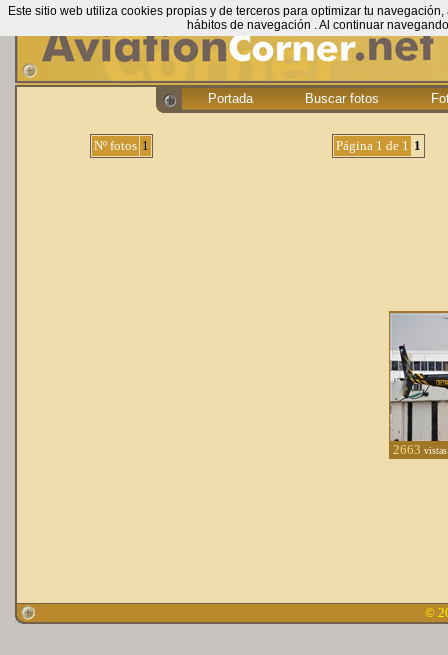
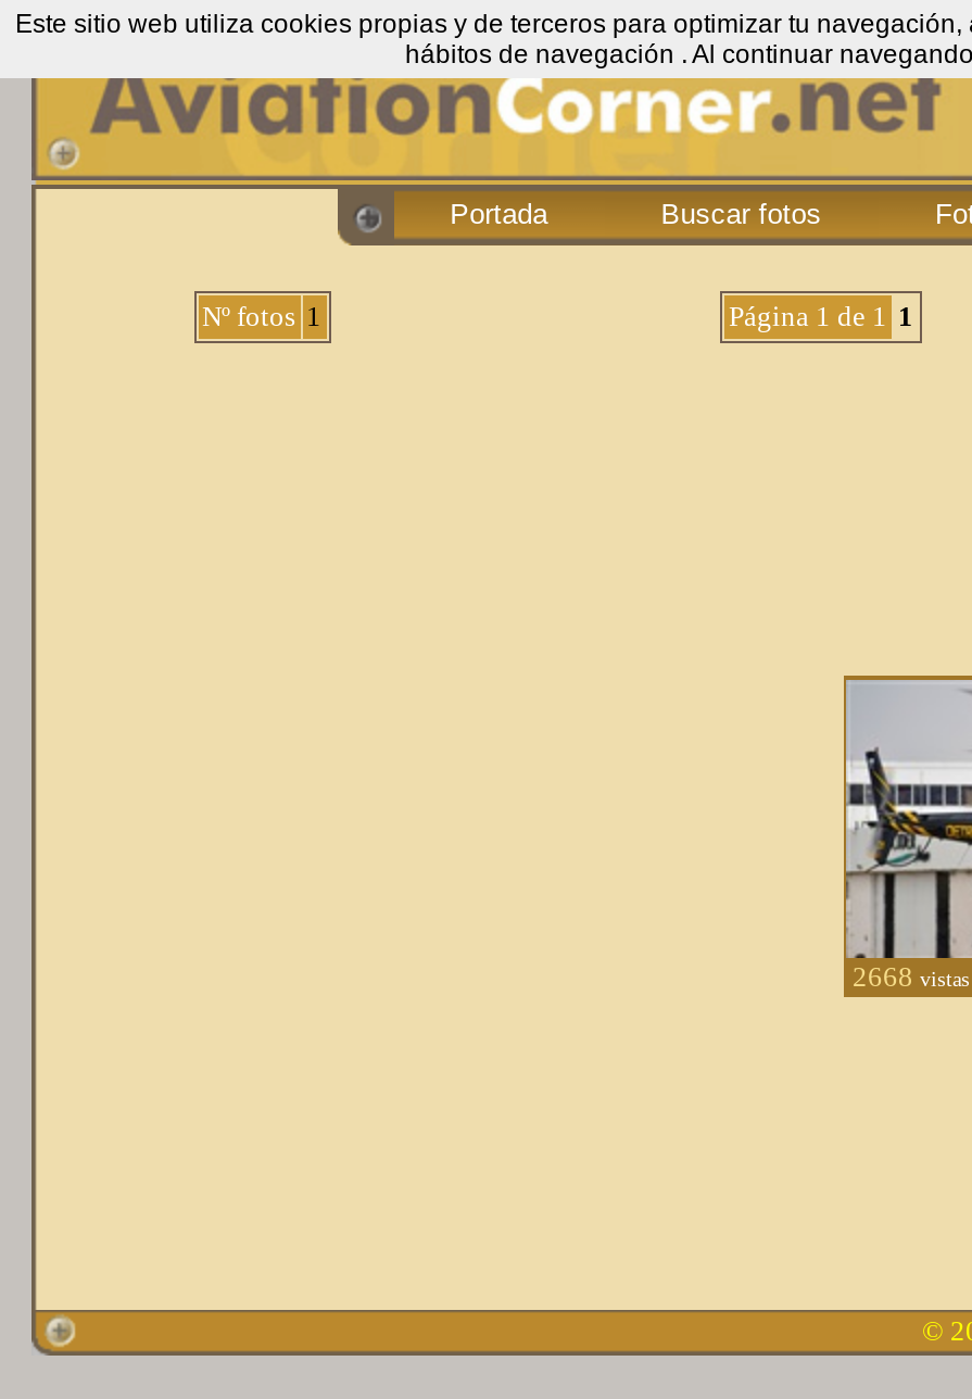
- 2663 vistas
+ 2668 vistas
